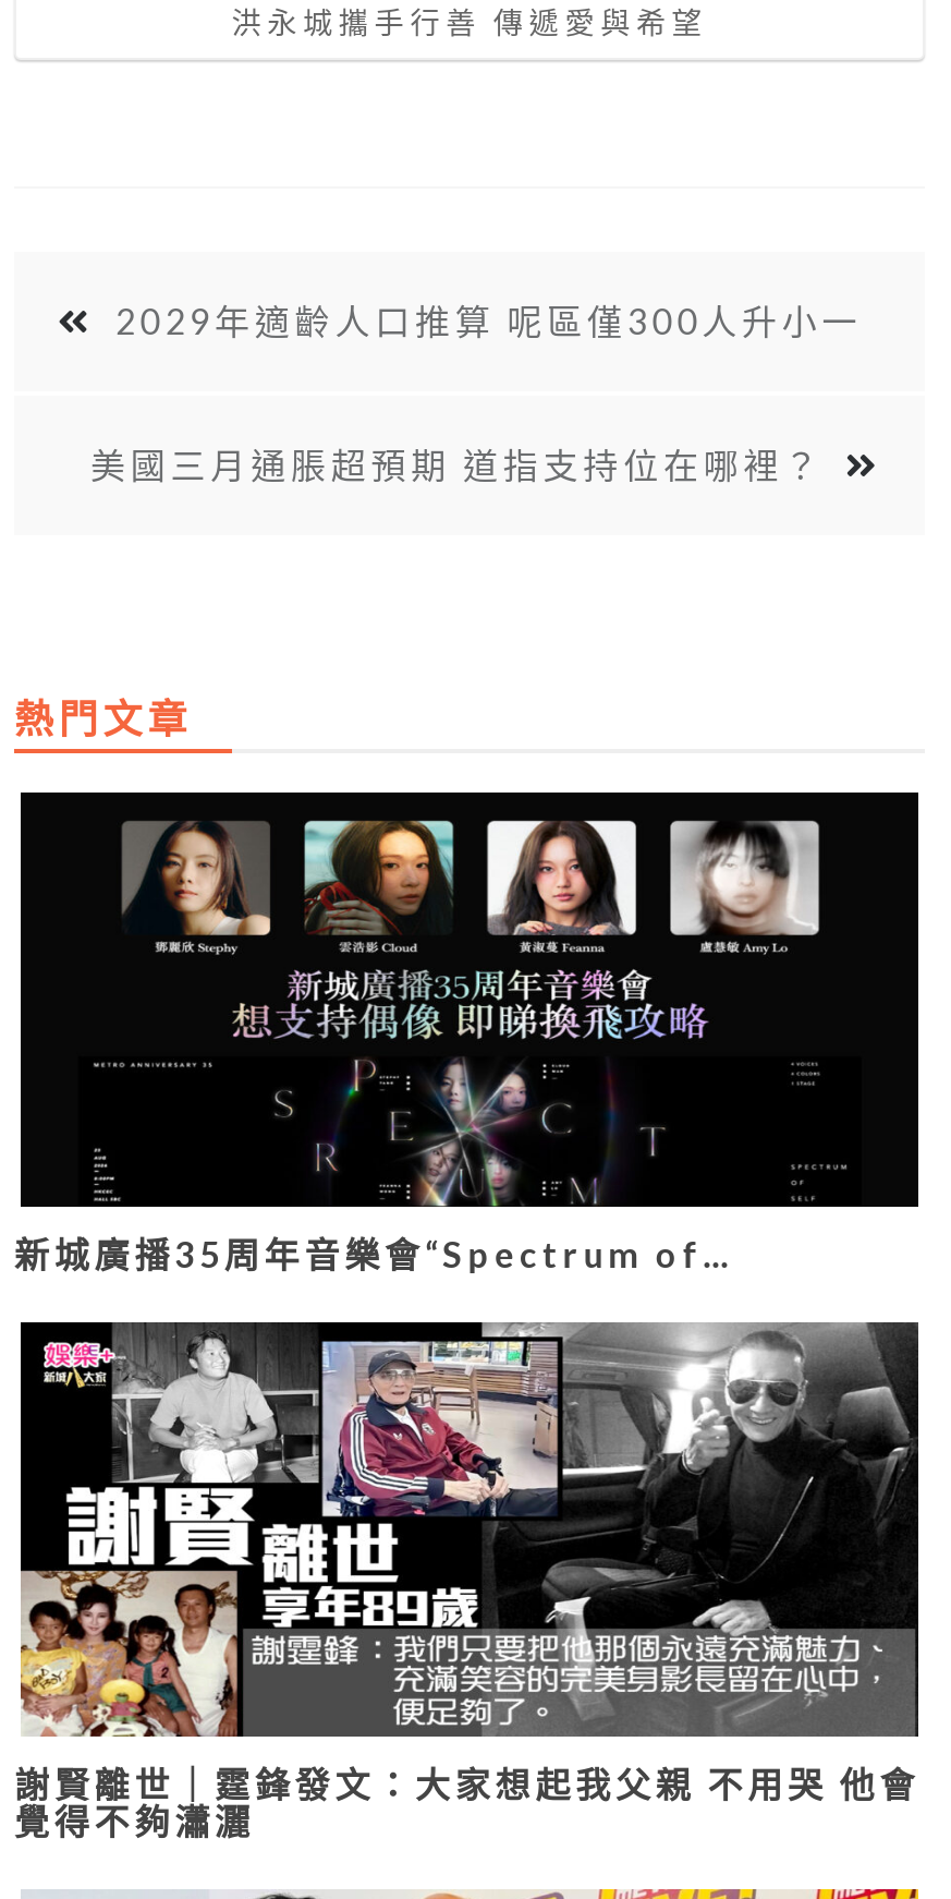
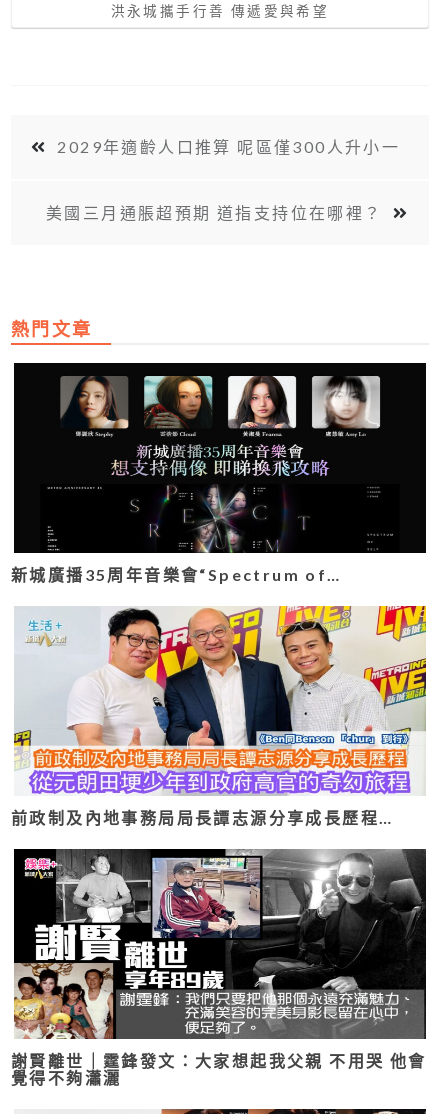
+ [image]
+ 前政制及內地事務局局長譚志源分享成長歷程…
